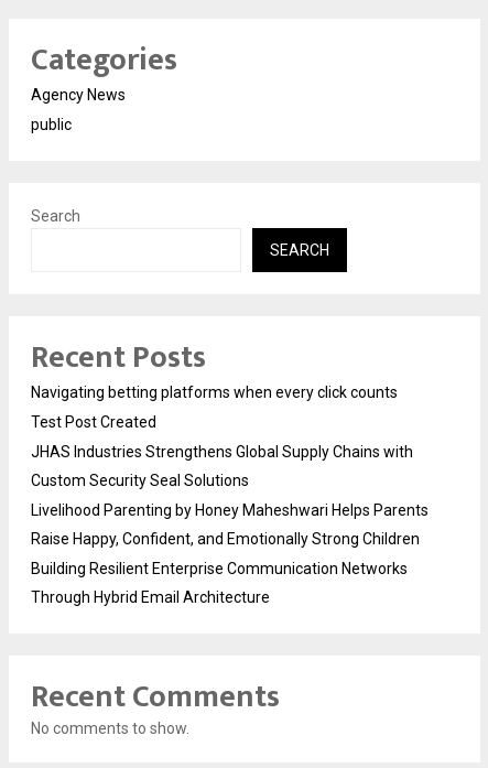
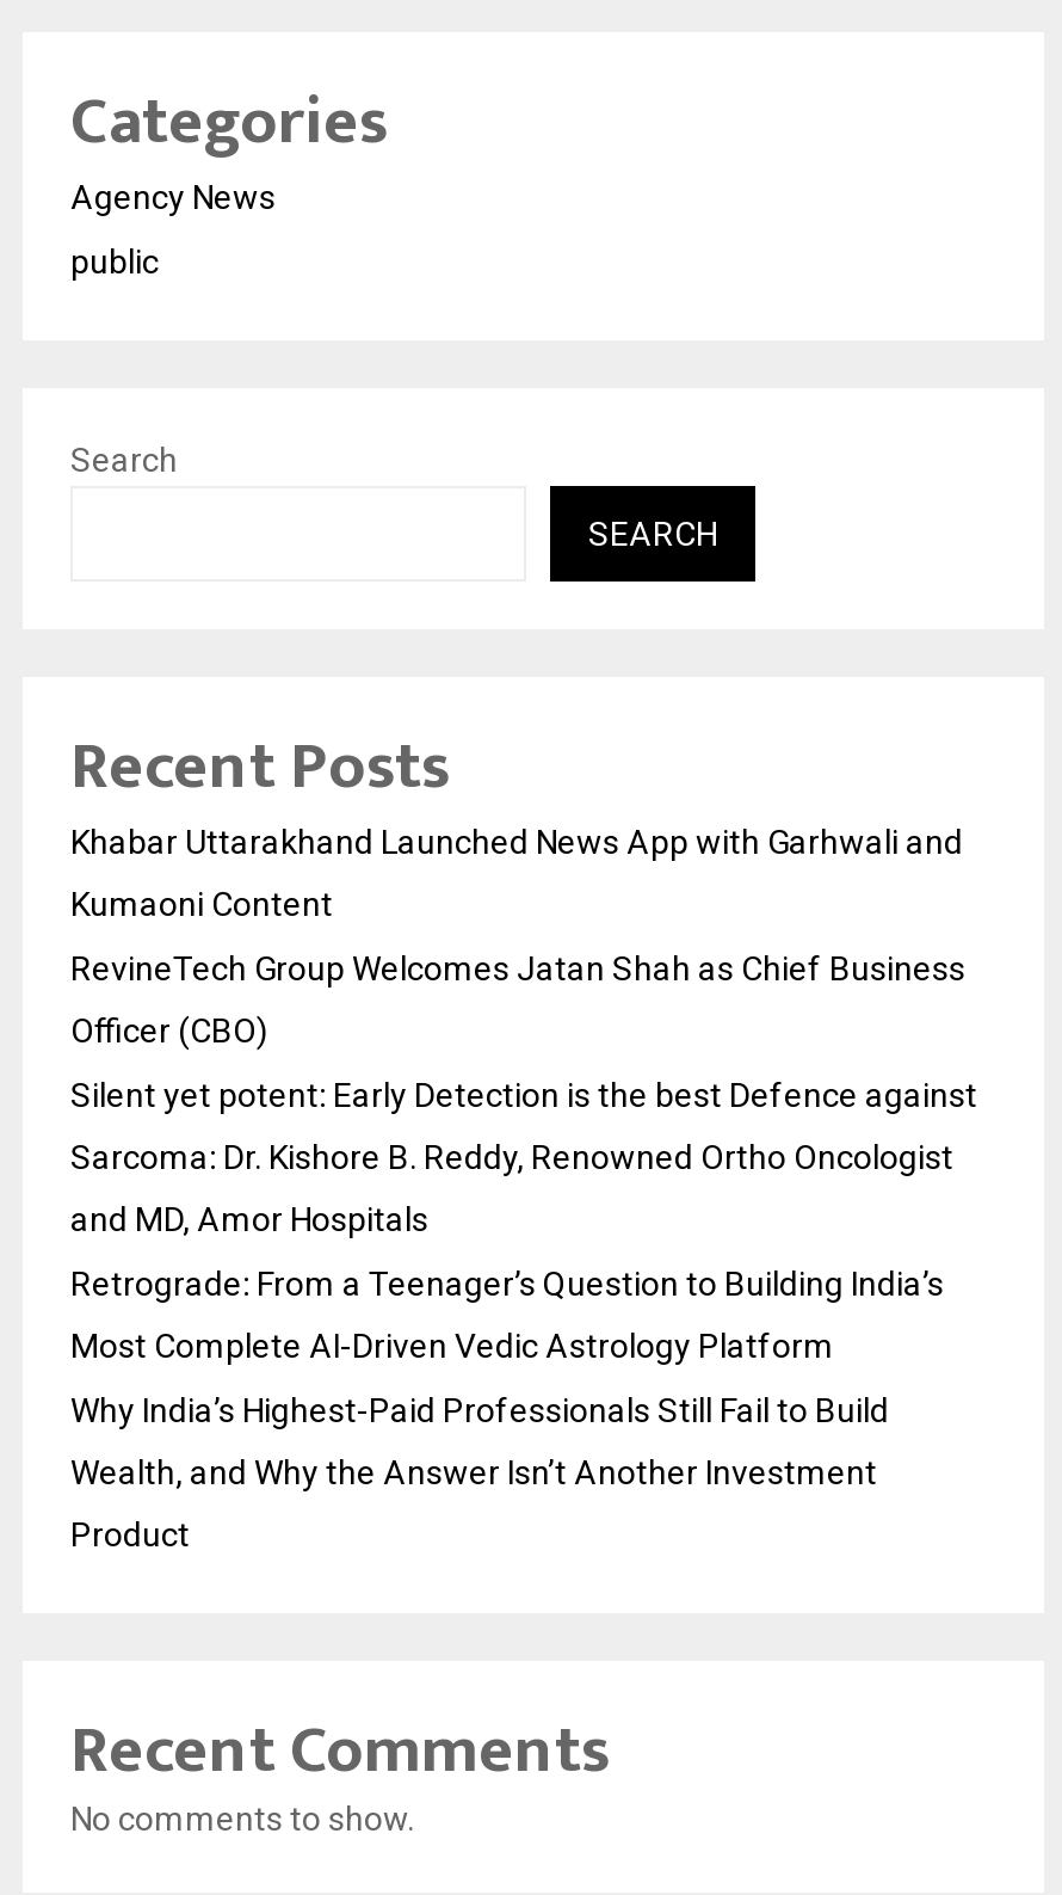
- Navigating betting platforms when every click counts
- Test Post Created
- JHAS Industries Strengthens Global Supply Chains with
- Custom Security Seal Solutions
- Livelihood Parenting by Honey Maheshwari Helps Parents
- Raise Happy, Confident, and Emotionally Strong Children
- Building Resilient Enterprise Communication Networks
- Through Hybrid Email Architecture
+ Khabar Uttarakhand Launched News App with Garhwali and
+ Kumaoni Content
+ RevineTech Group Welcomes Jatan Shah as Chief Business
+ Officer (CBO)
+ Silent yet potent: Early Detection is the best Defence against
+ Sarcoma: Dr. Kishore B. Reddy, Renowned Ortho Oncologist
+ and MD, Amor Hospitals
+ Retrograde: From a Teenager’s Question to Building India’s
+ Most Complete AI-Driven Vedic Astrology Platform
+ Why India’s Highest-Paid Professionals Still Fail to Build
+ Wealth, and Why the Answer Isn’t Another Investment
+ Product
